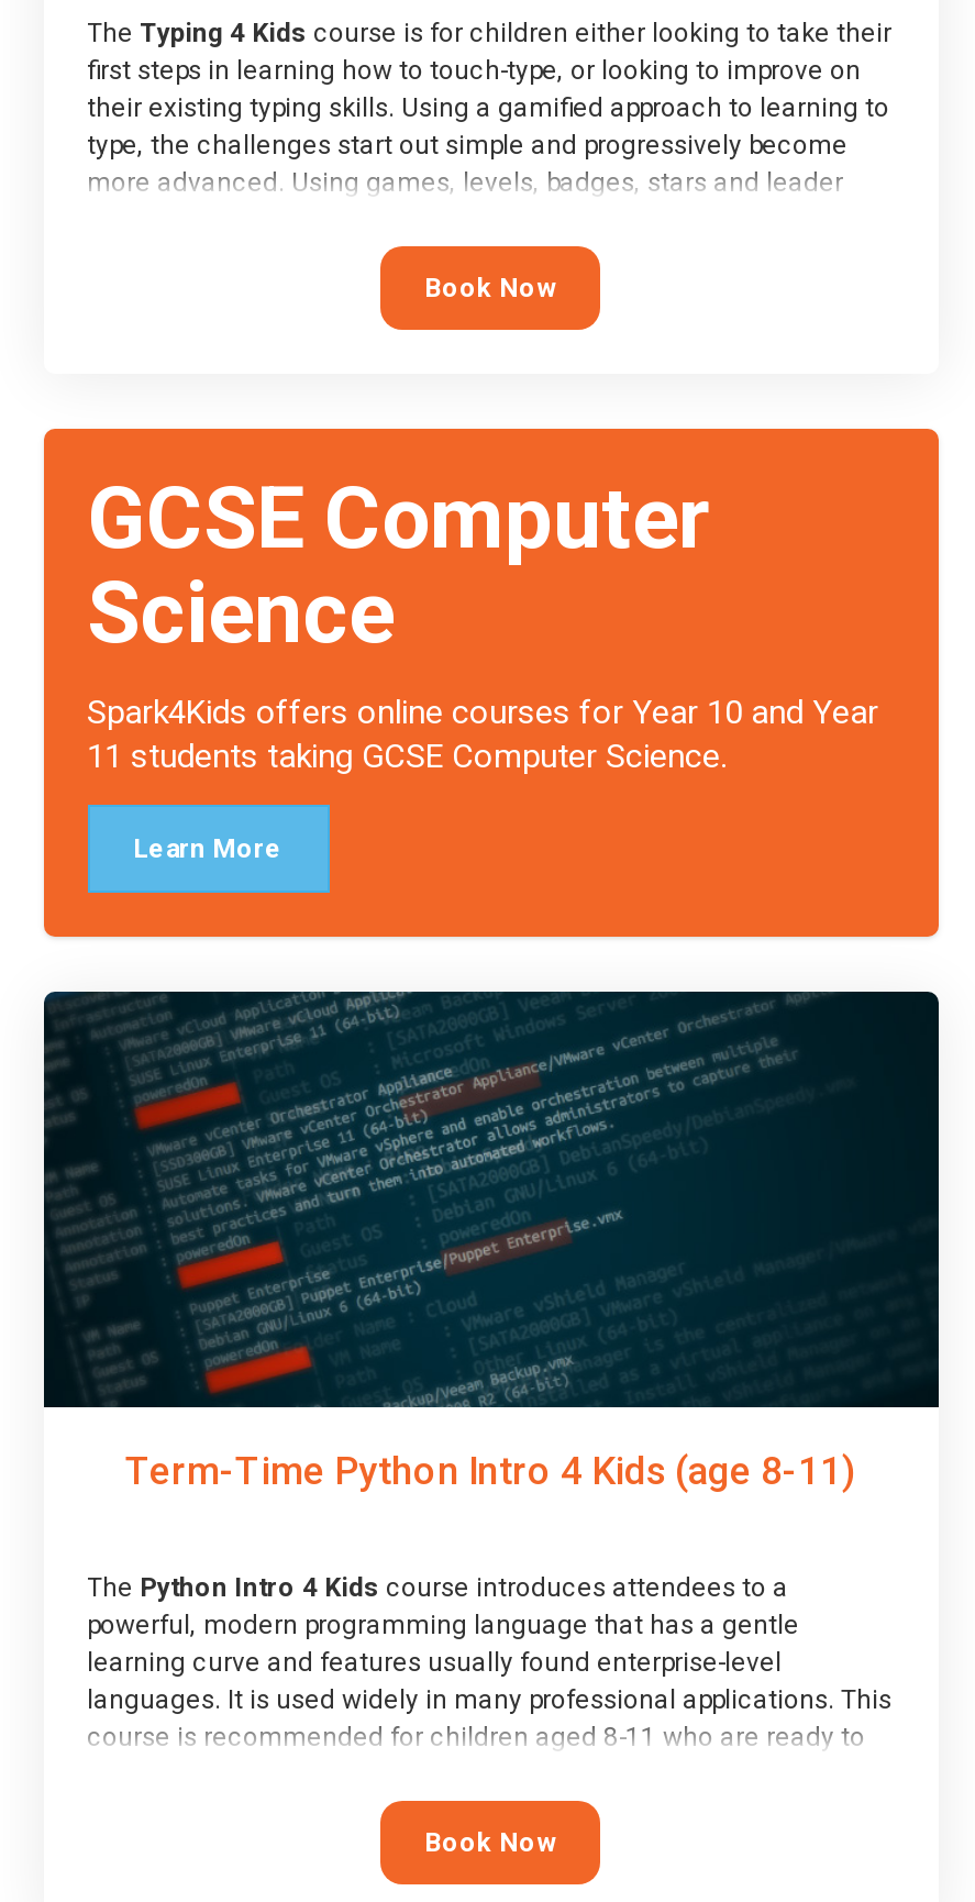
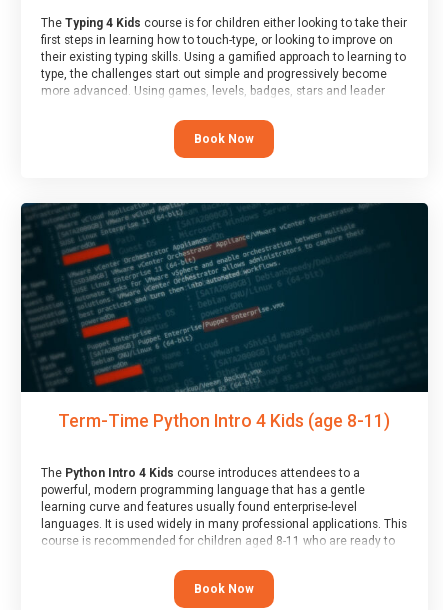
- [image]
- GCSE Computer
- Science
- Spark4Kids offers online courses for Year 10 and Year
- 11 students taking GCSE Computer Science.
- Learn More
